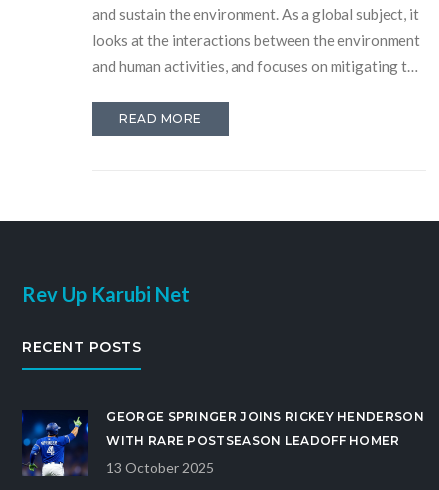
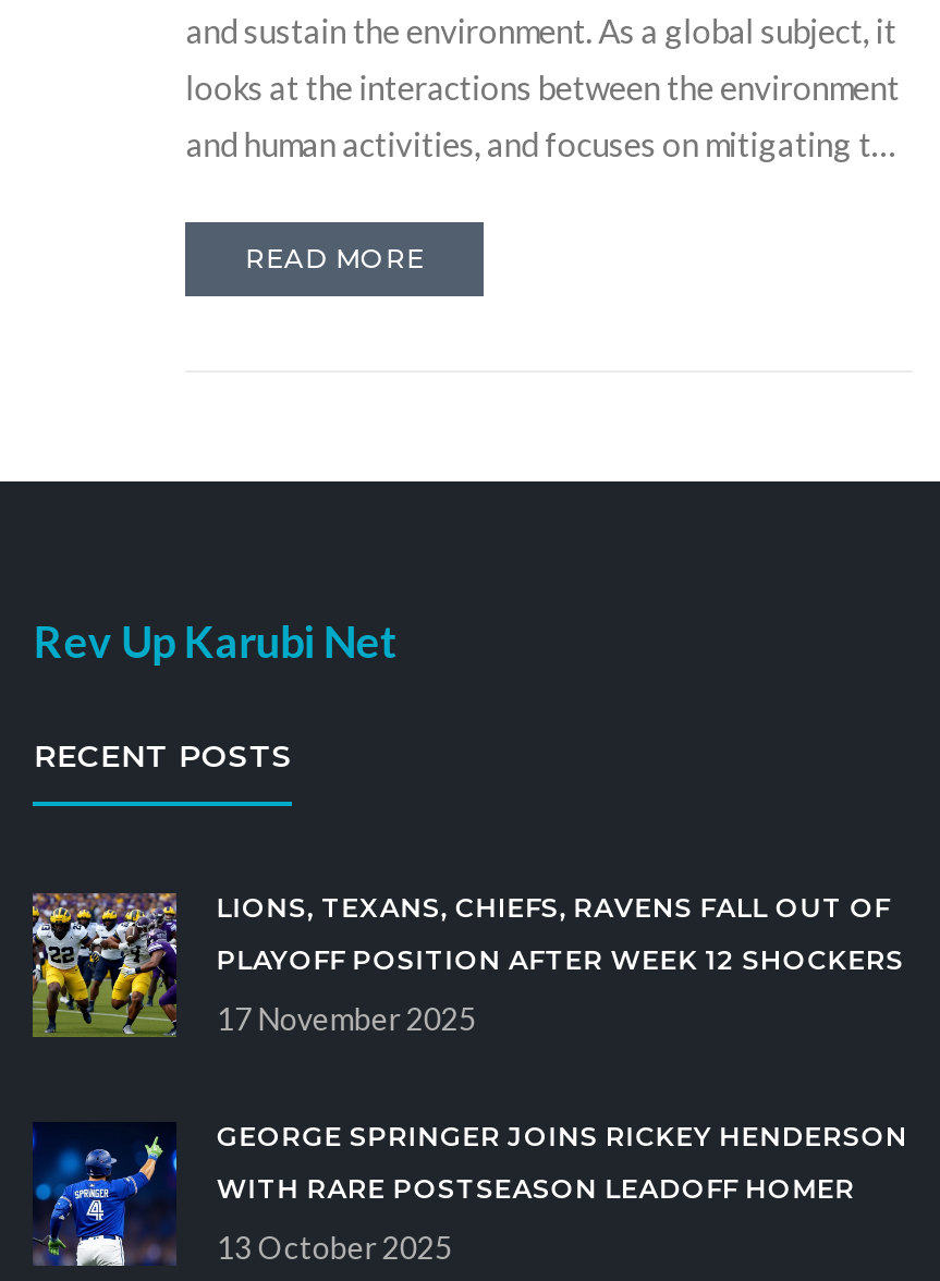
+ [image]
+ LIONS, TEXANS, CHIEFS, RAVENS FALL OUT OF
+ PLAYOFF POSITION AFTER WEEK 12 SHOCKERS
+ 17 November 2025
